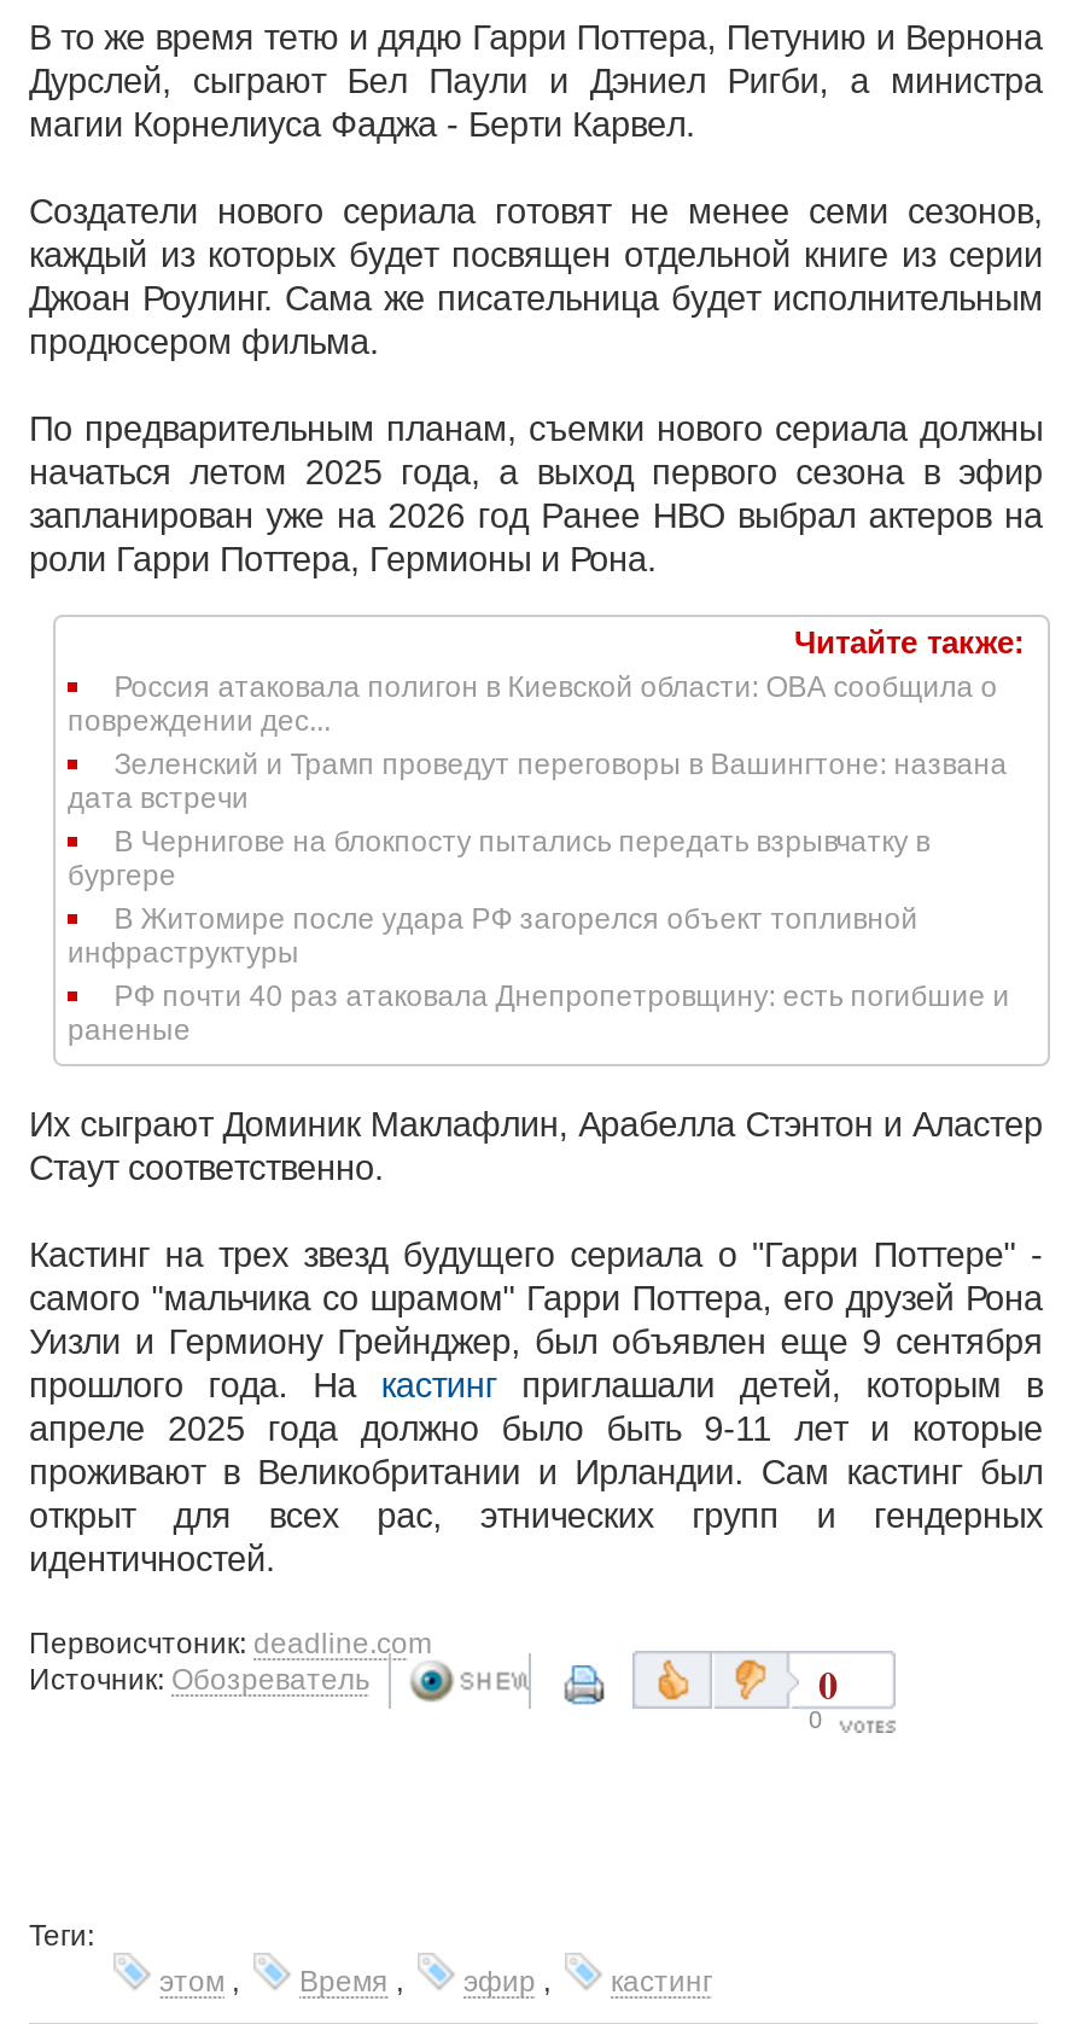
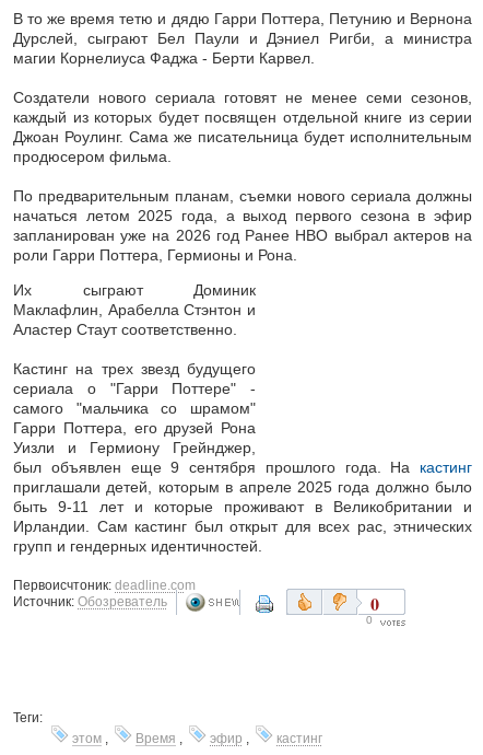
- Читайте также:
- Россия атаковала полигон в Киевской области: ОВА сообщила о
- повреждении дес...
- Зеленский и Трамп проведут переговоры в Вашингтоне: названа
- дата встречи
- В Чернигове на блокпосту пытались передать взрывчатку в
- бургере
- В Житомире после удара РФ загорелся объект топливной
- инфраструктуры
- РФ почти 40 раз атаковала Днепропетровщину: есть погибшие и
- раненые
- Их сыграют Доминик Маклафлин, Арабелла Стэнтон и Аластер
- Стаут соответственно.
- Кастинг на трех звезд будущего сериала о "Гарри Поттере" -
- самого "мальчика со шрамом" Гарри Поттера, его друзей Рона
- Уизли и Гермиону Грейнджер, был объявлен еще 9 сентября
- прошлого года. На кастинг приглашали детей, которым в
- апреле 2025 года должно было быть 9-11 лет и которые
- проживают в Великобритании и Ирландии. Сам кастинг был
- открыт для всех рас, этнических групп и гендерных
- идентичностей.
+ Их сыграют Доминик
+ Маклафлин, Арабелла Стэнтон и
+ Аластер Стаут соответственно.
+ Кастинг на трех звезд будущего
+ сериала о "Гарри Поттере" -
+ самого "мальчика со шрамом"
+ Гарри Поттера, его друзей Рона
+ Уизли и Гермиону Грейнджер,
+ был объявлен еще 9 сентября прошлого года. На кастинг
+ приглашали детей, которым в апреле 2025 года должно было
+ быть 9-11 лет и которые проживают в Великобритании и
+ Ирландии. Сам кастинг был открыт для всех рас, этнических
+ групп и гендерных идентичностей.
